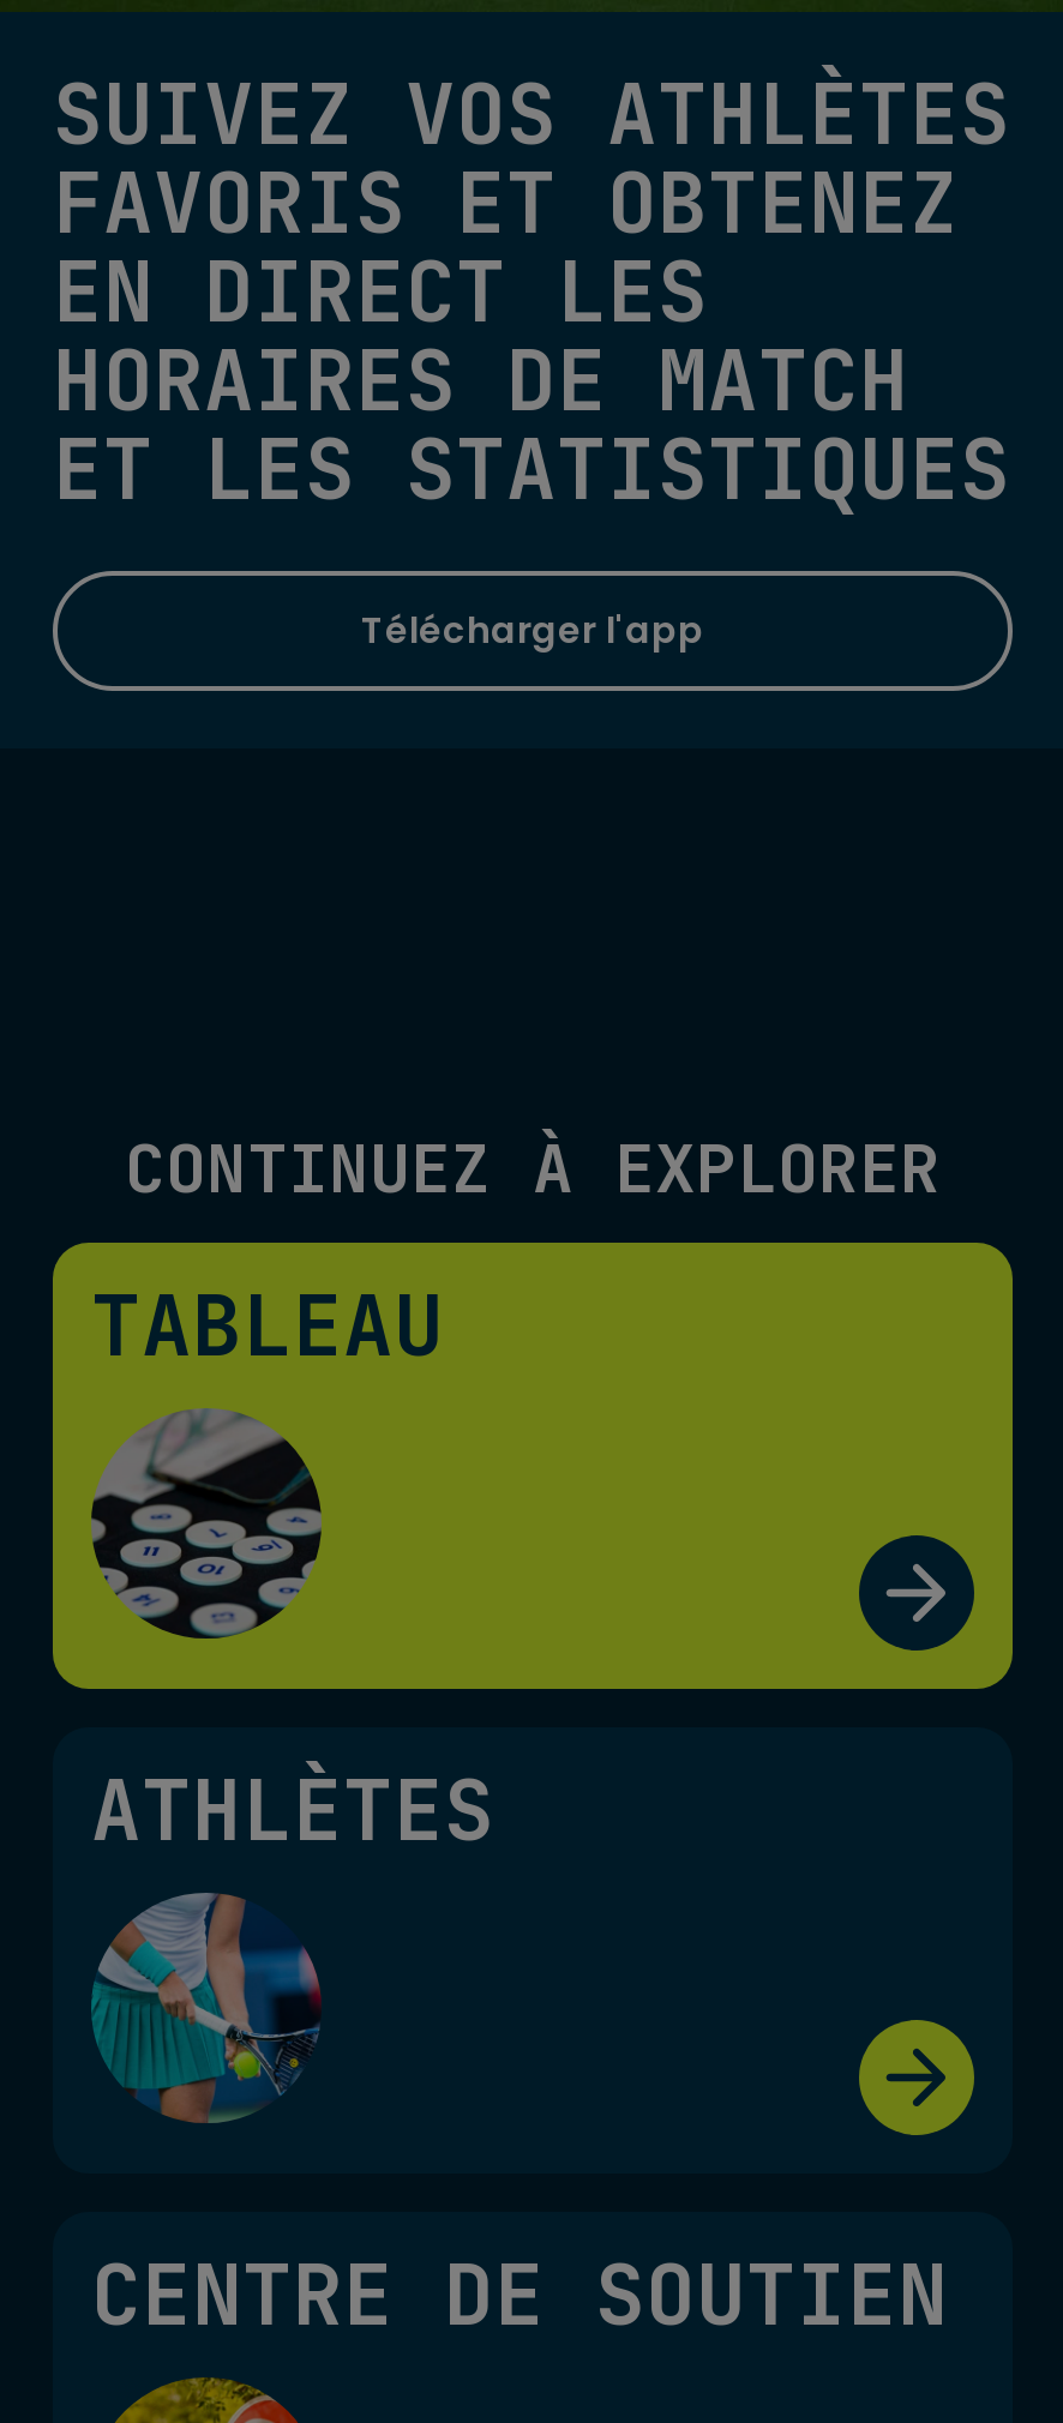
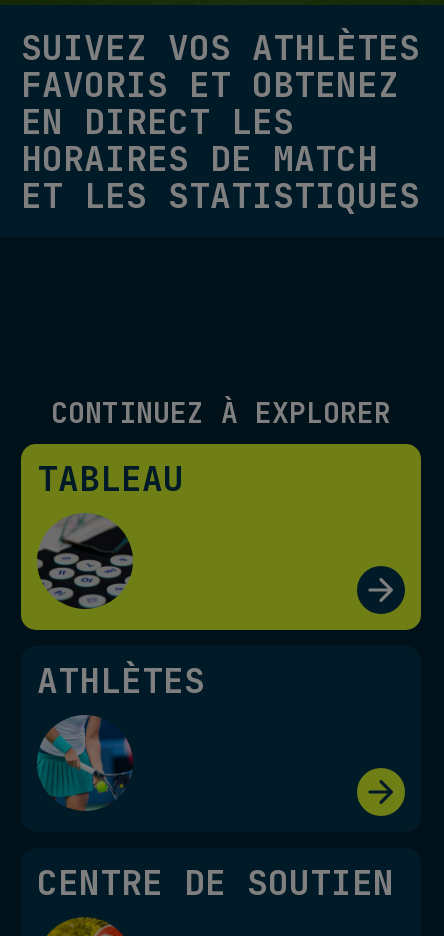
- Télécharger l'app
